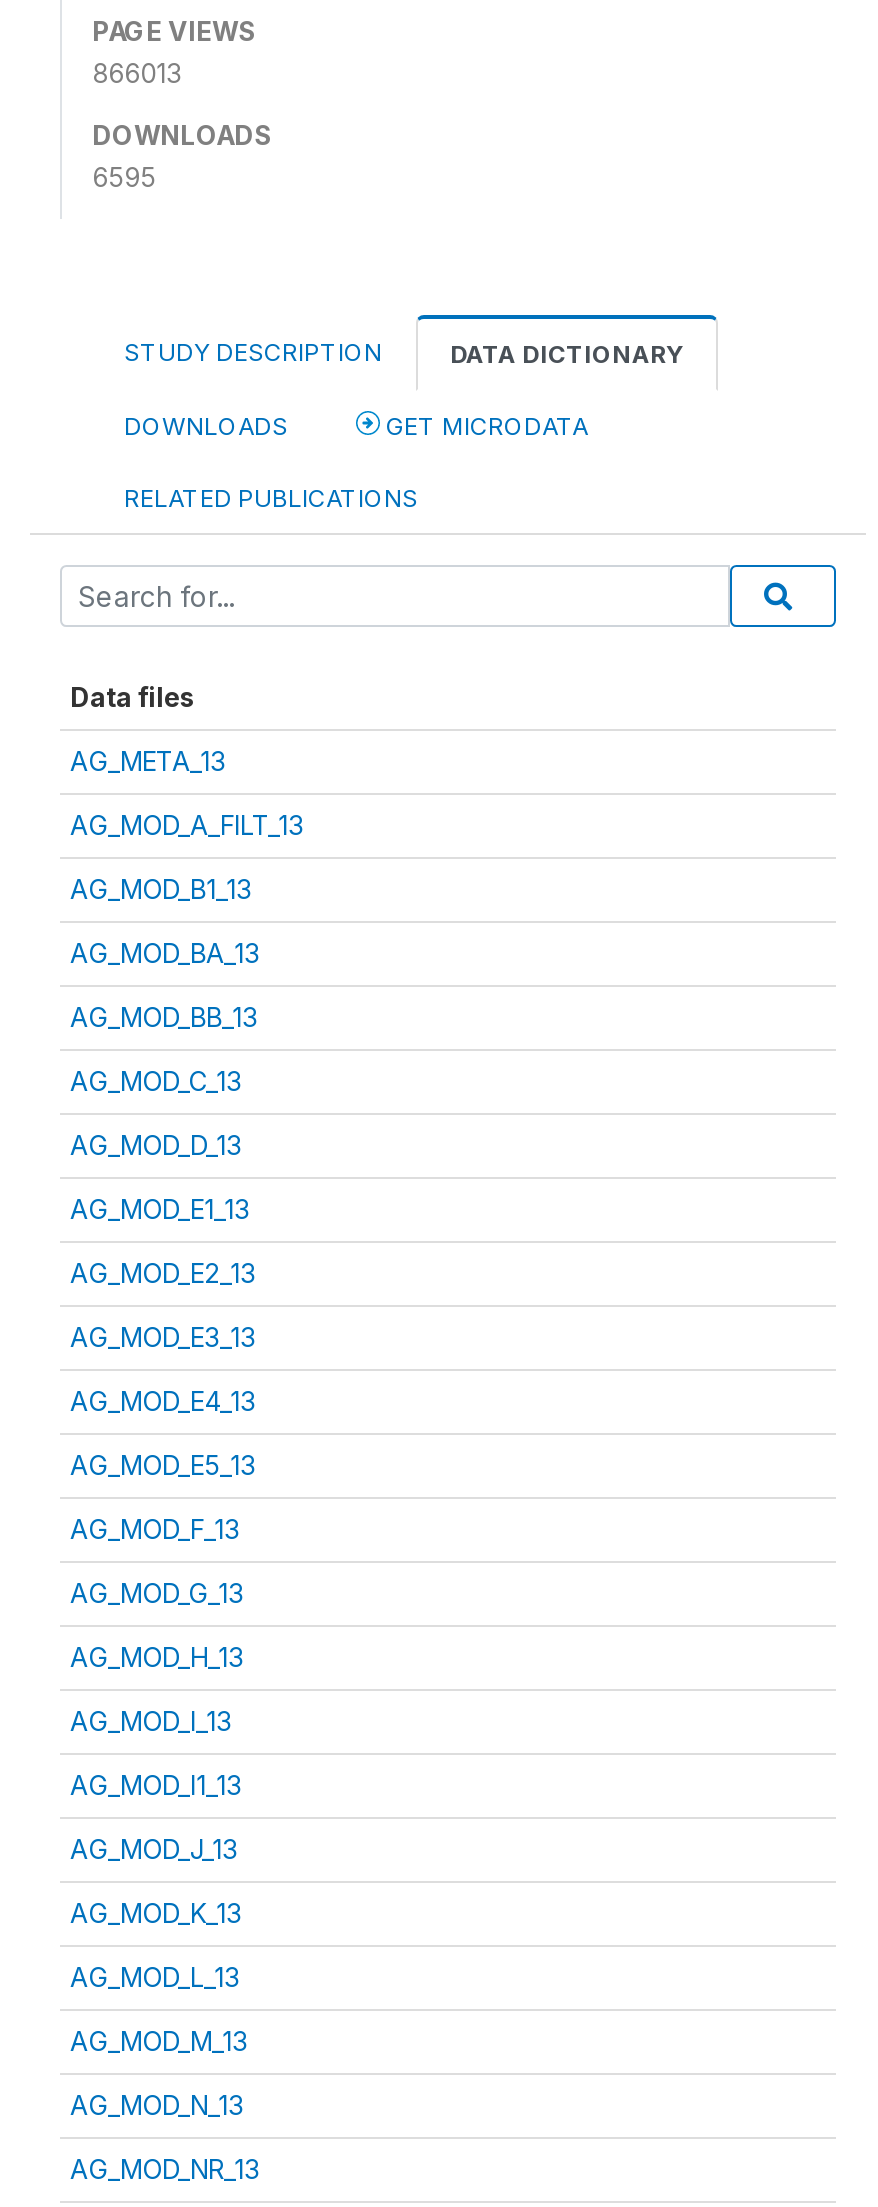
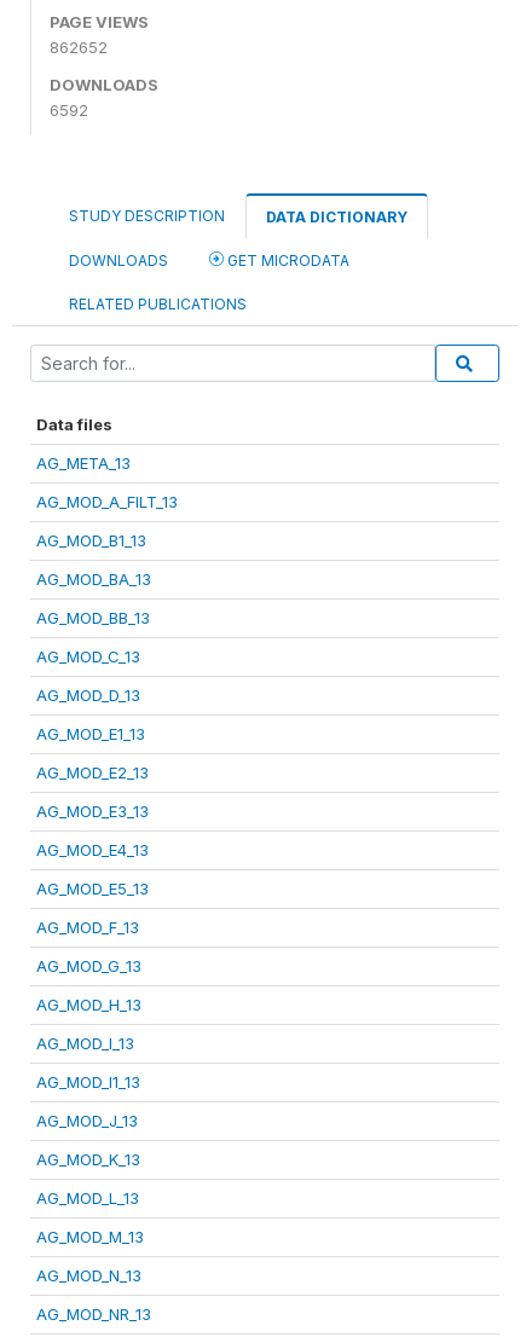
- 866013
+ 862652

- 6595
+ 6592
